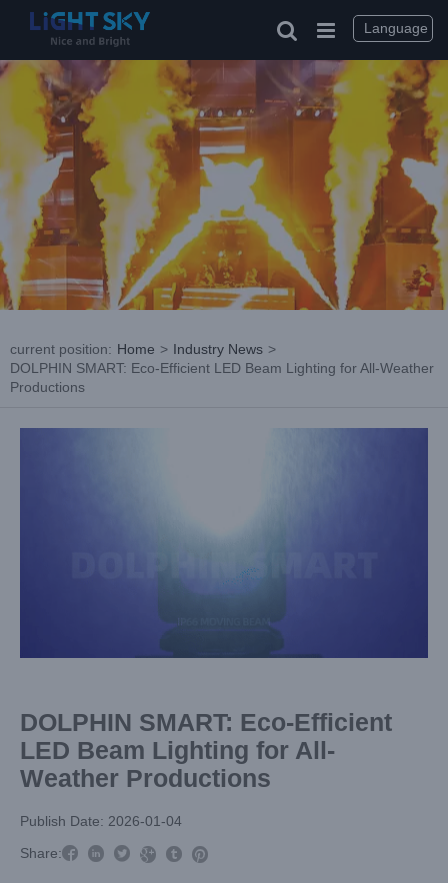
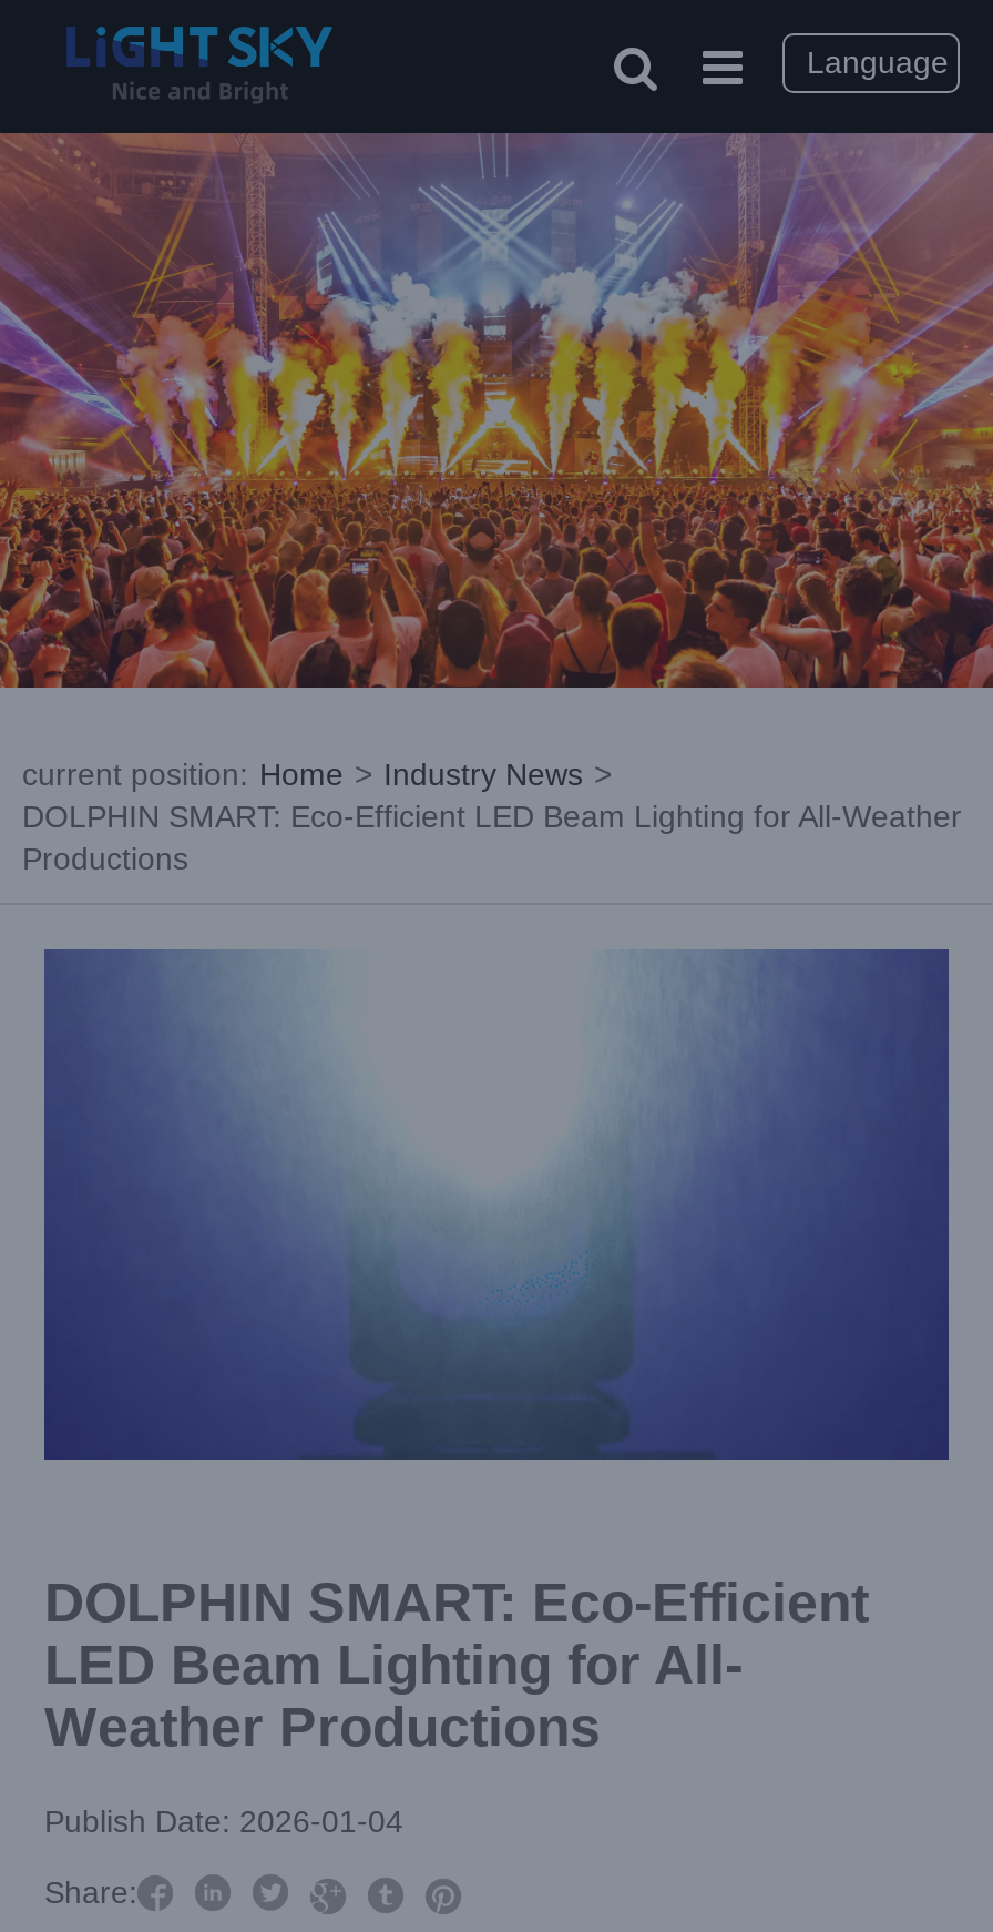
- [image]
+ [image]
